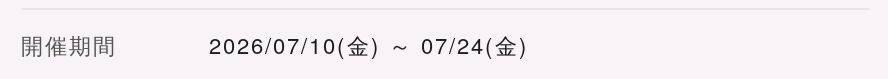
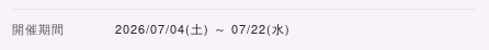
- 2026/07/10(金) ～ 07/24(金)
+ 2026/07/04(土) ～ 07/22(水)
